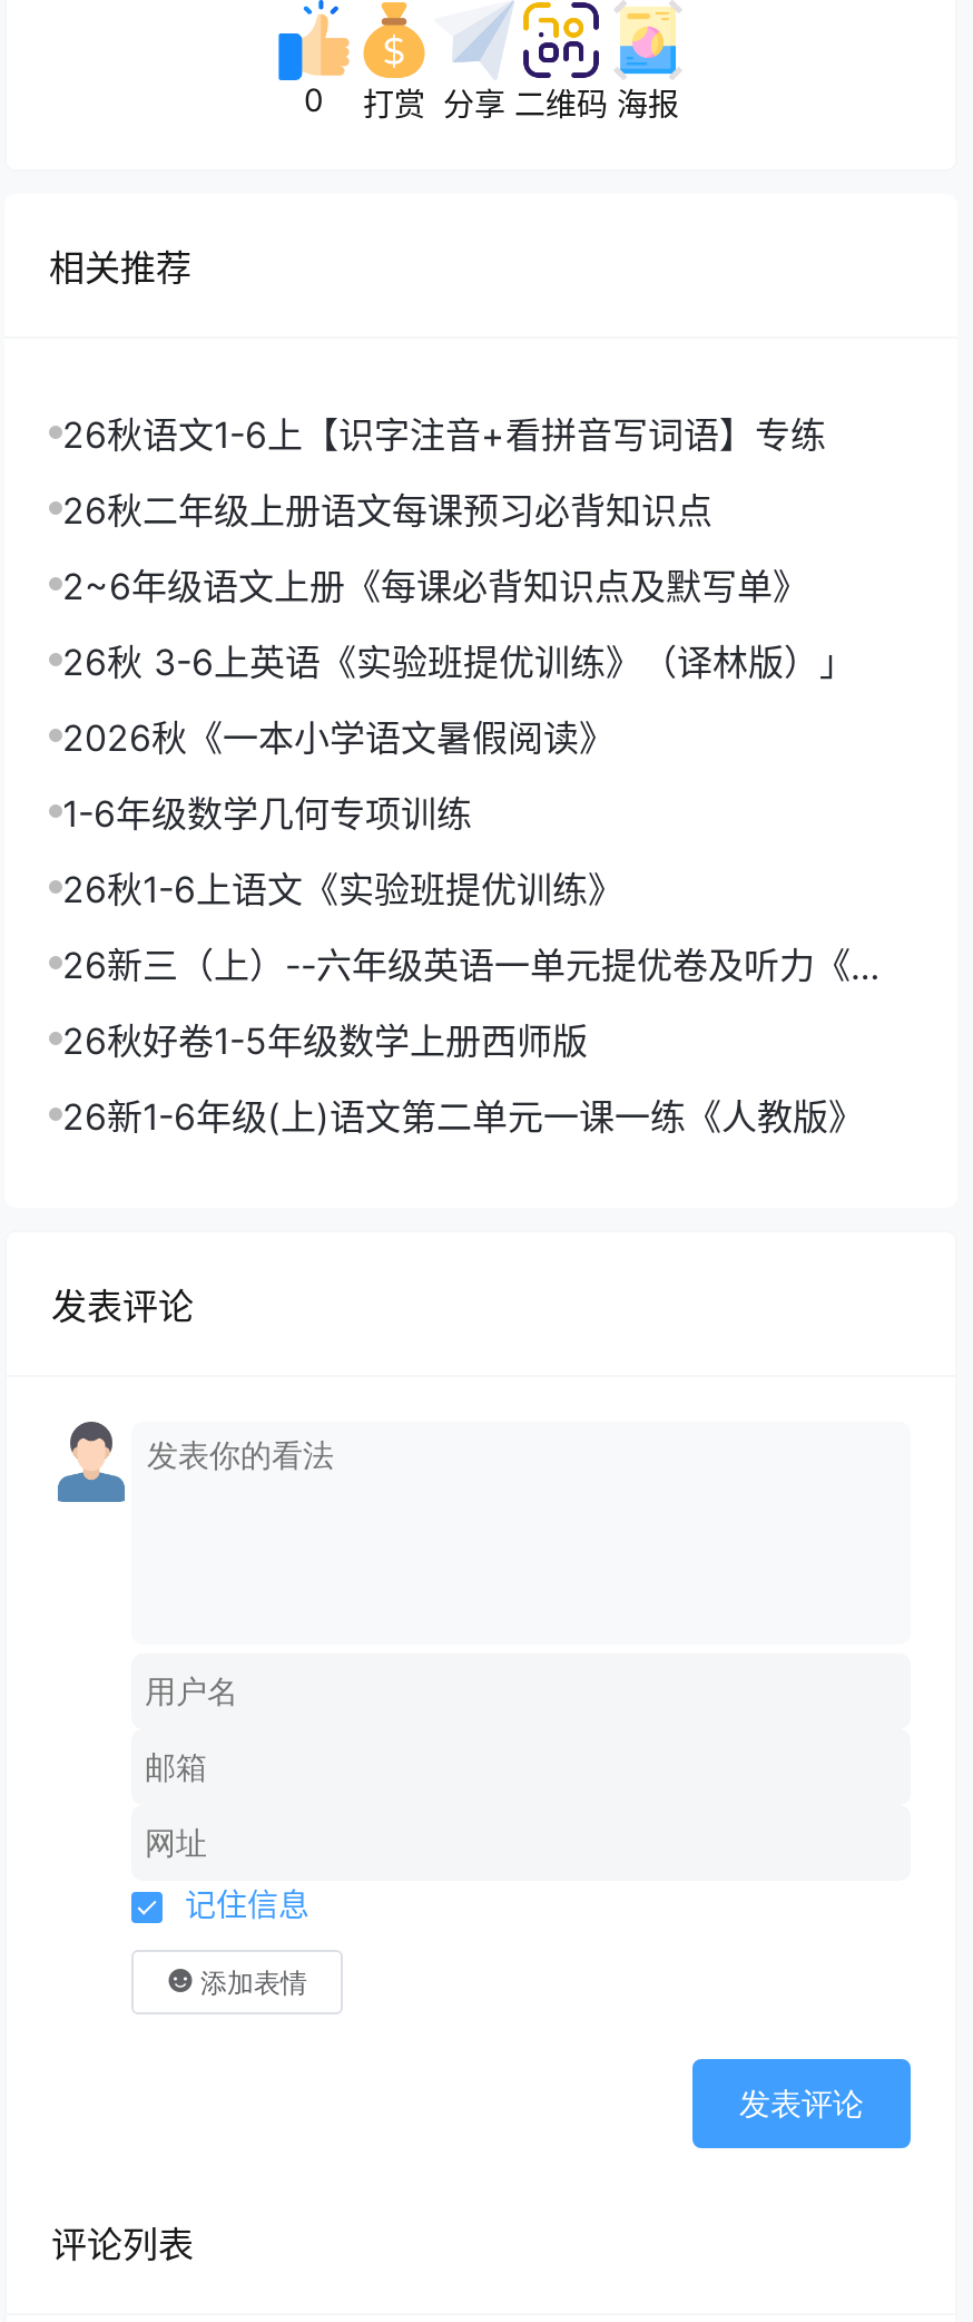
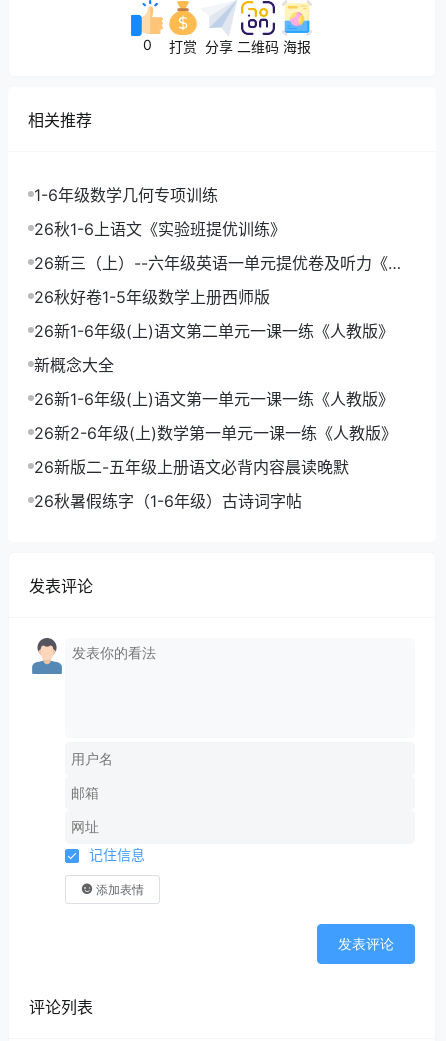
- 26秋语文1-6上【识字注音+看拼音写词语】专练
- 26秋二年级上册语文每课预习必背知识点
- 2~6年级语文上册《每课必背知识点及默写单》
- 26秋 3-6上英语《实验班提优训练》（译林版）」
- 2026秋《一本小学语文暑假阅读》

moved up: 1-6年级数学几何专项训练 | 26秋1-6上语文《实验班提优训练》 | 26新三（上）--六年级英语一单元提优卷及听力《音 | 26秋好卷1-5年级数学上册西师版 | 26新1-6年级(上)语文第二单元一课一练《人教版》

+ 新概念大全
+ 26新1-6年级(上)语文第一单元一课一练《人教版》
+ 26新2-6年级(上)数学第一单元一课一练《人教版》
+ 26新版二-五年级上册语文必背内容晨读晚默
+ 26秋暑假练字（1-6年级）古诗词字帖
